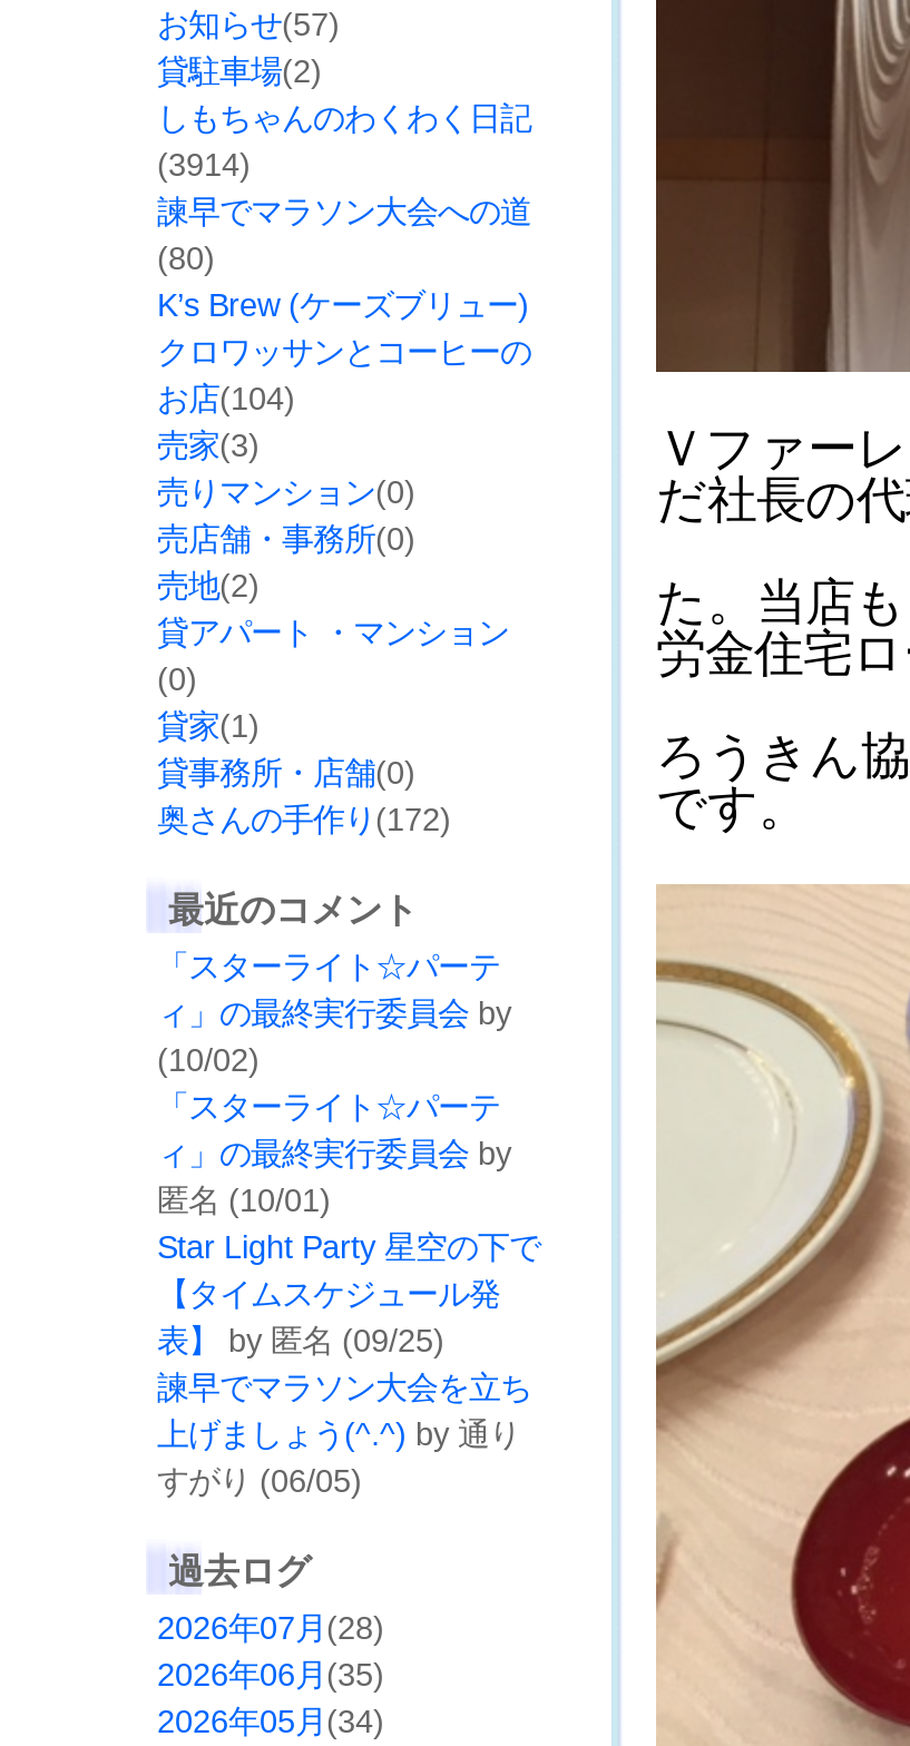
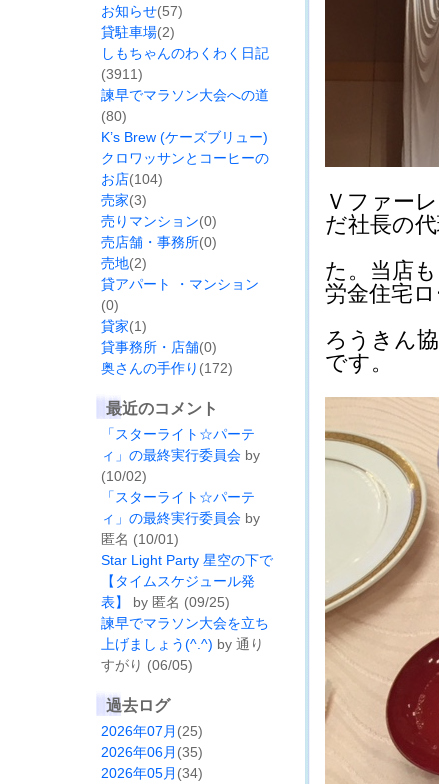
- (3914)
+ (3911)

- 2026年07月(28)
+ 2026年07月(25)
